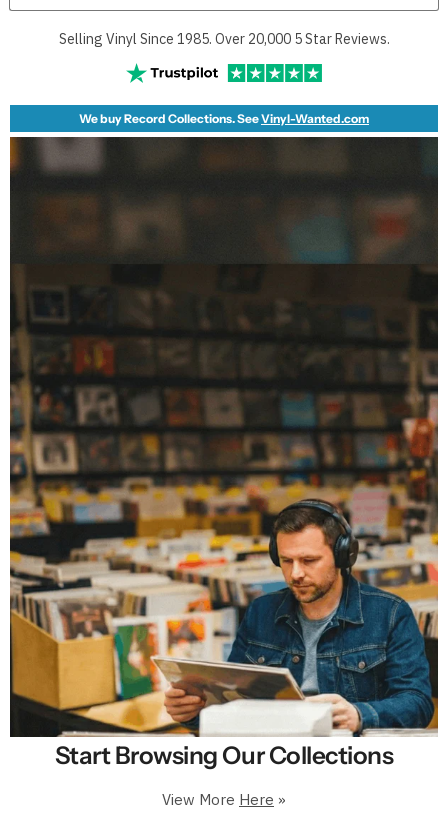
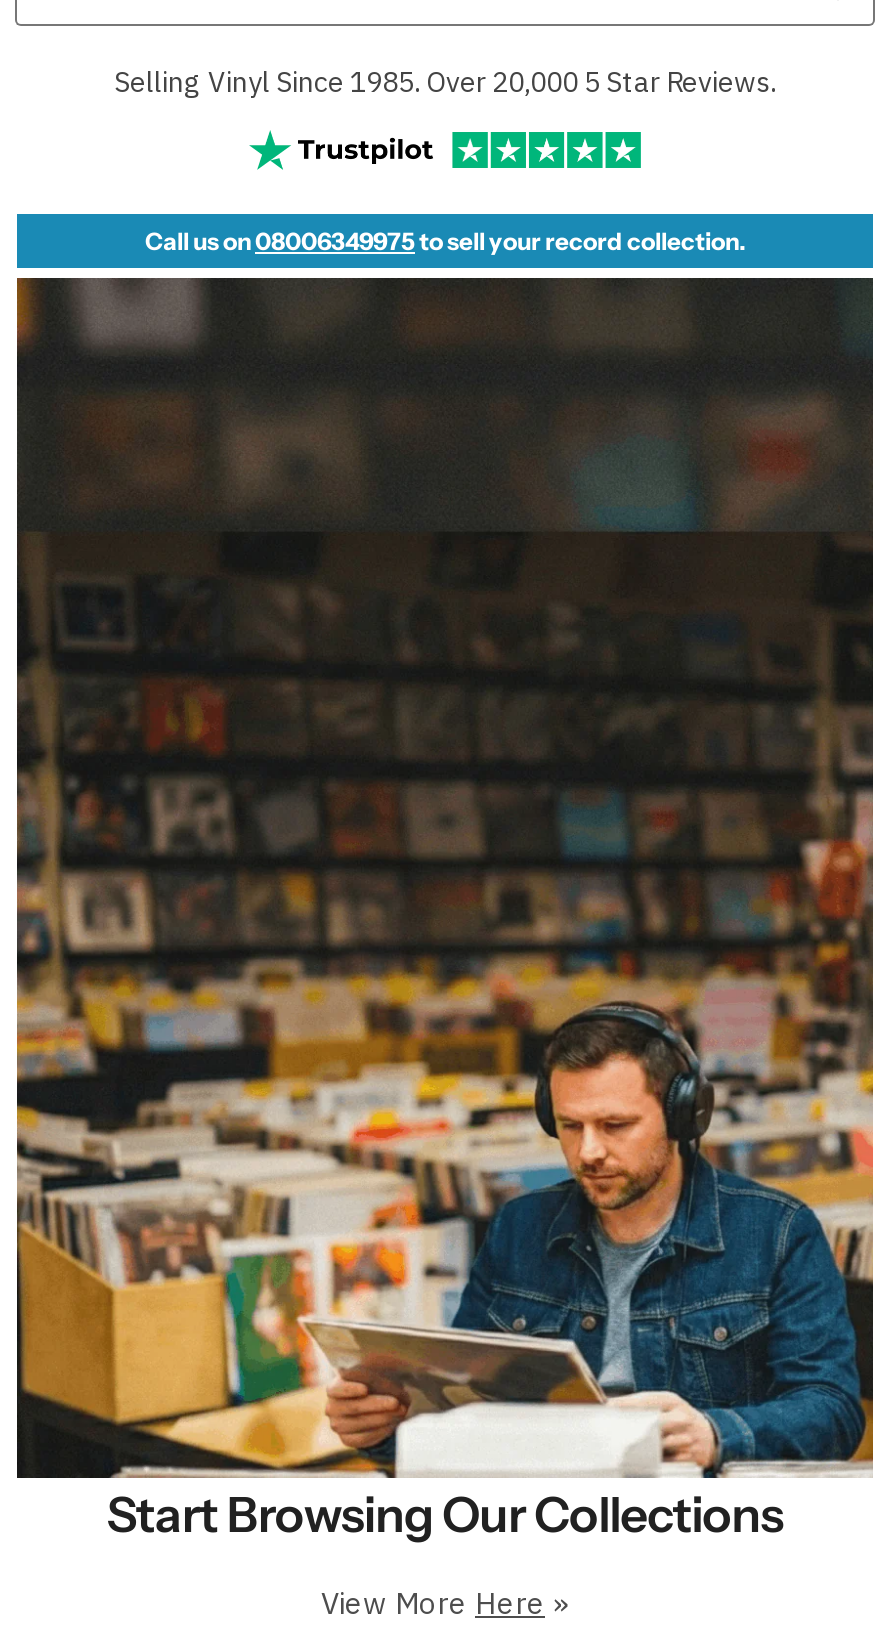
- We buy Record Collections. SeeVinyl-Wanted.com
+ Call us on08006349975to sell your record collection.
